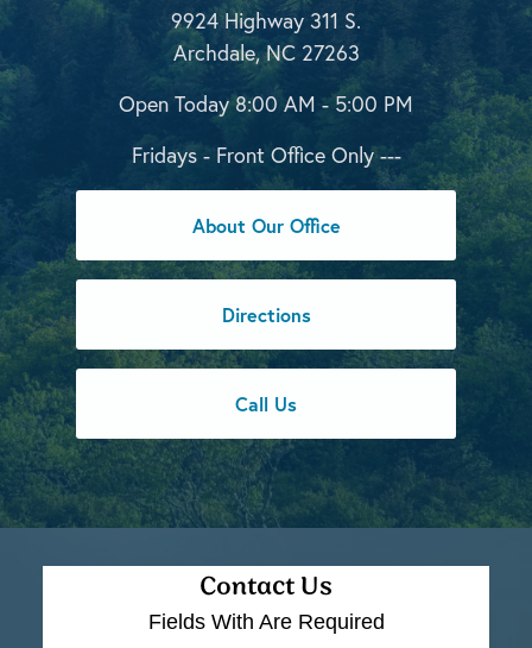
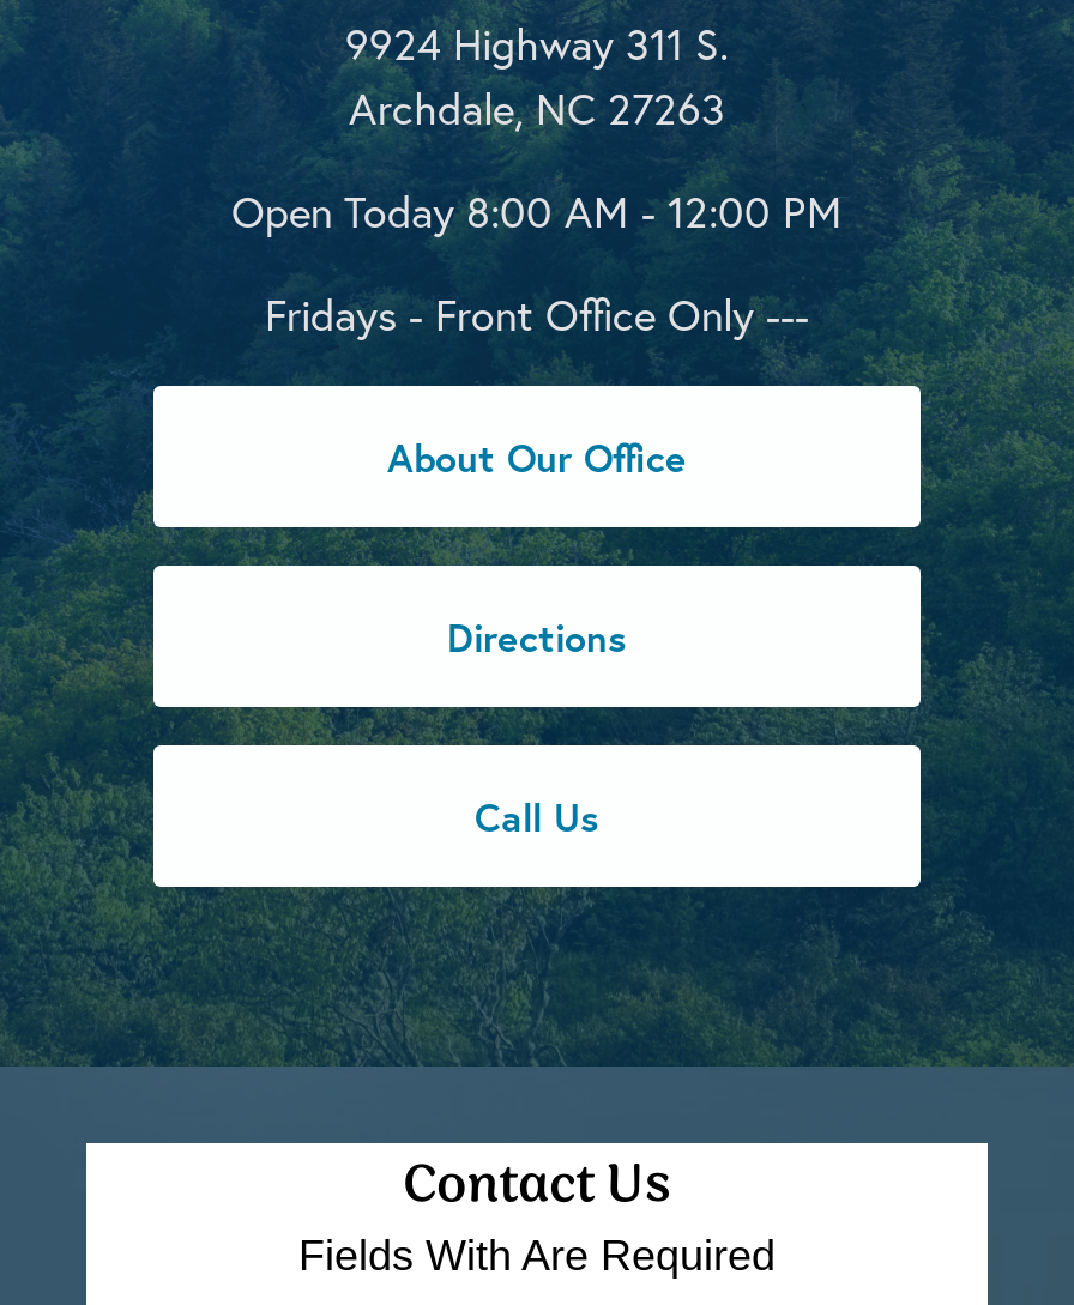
- Open Today 8:00 AM - 5:00 PM
+ Open Today 8:00 AM - 12:00 PM
